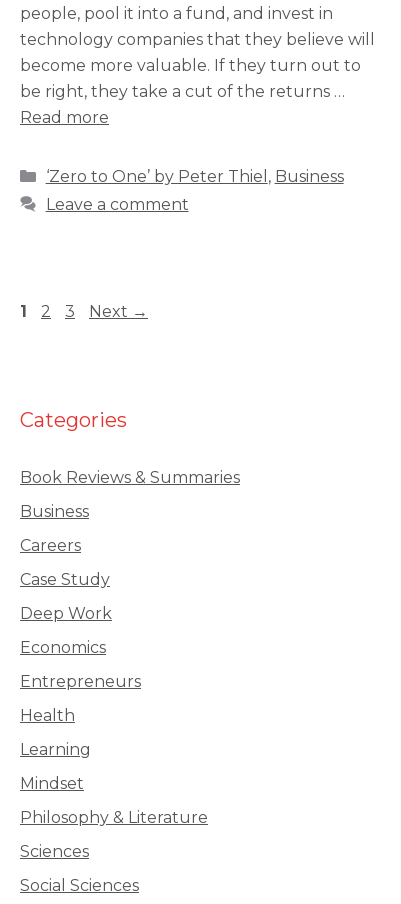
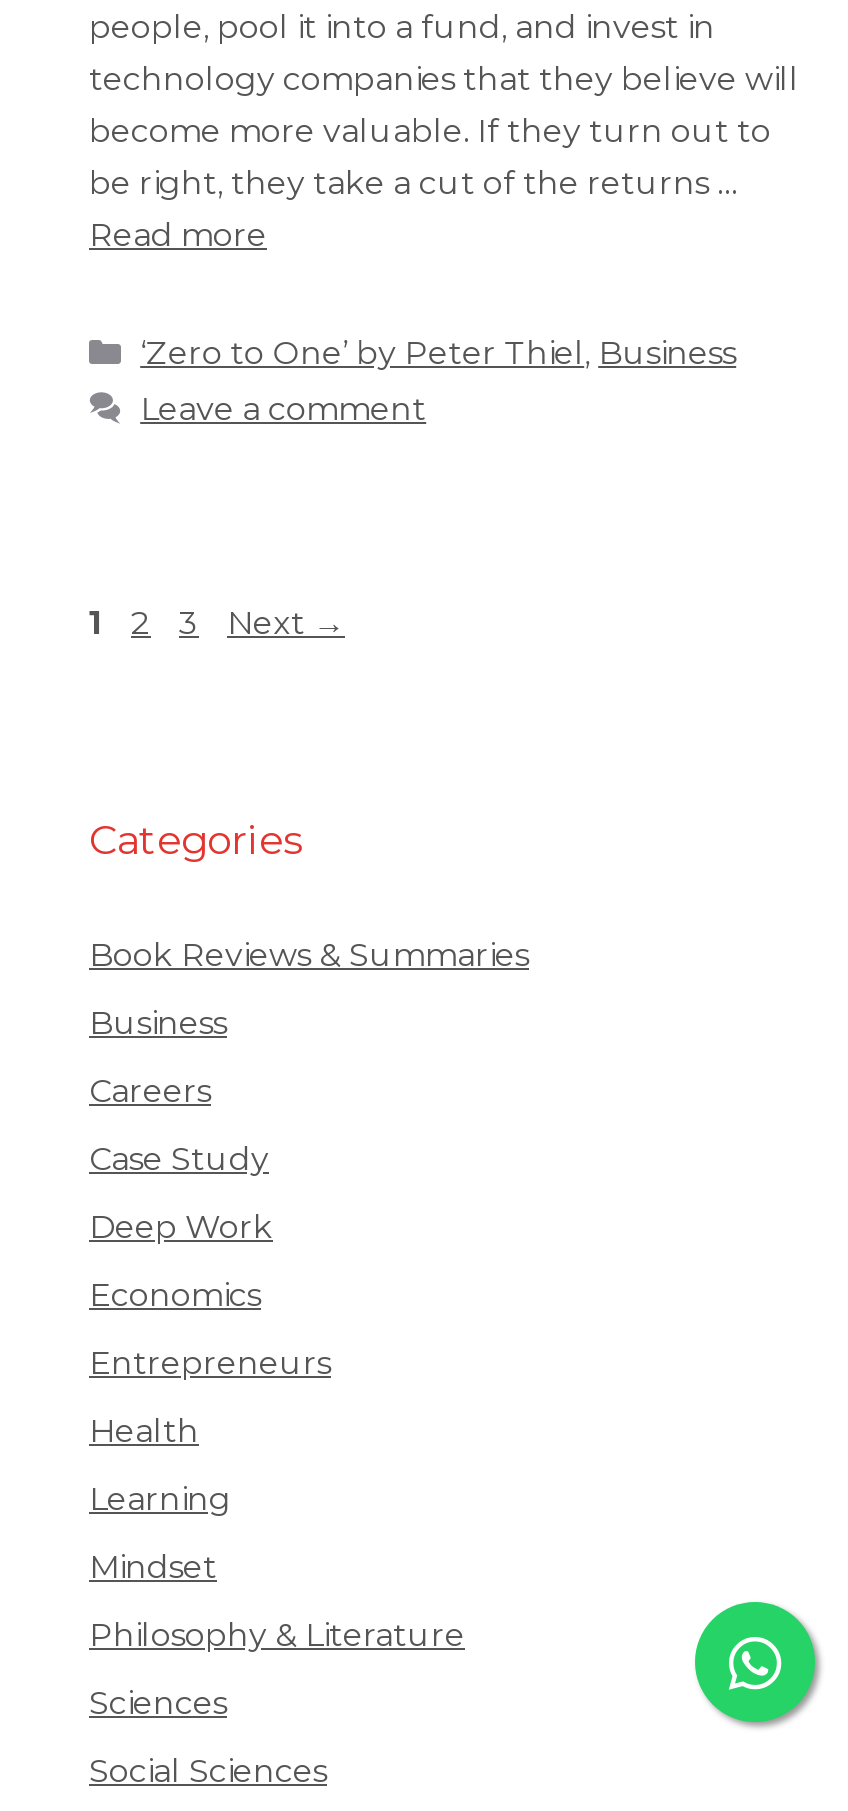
+ [image]
